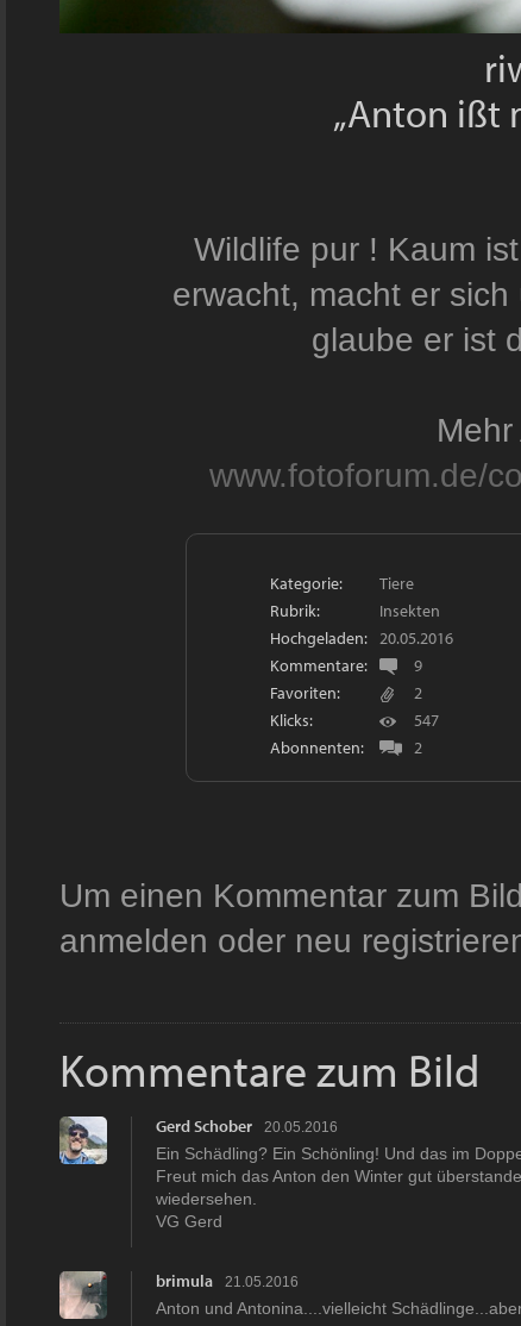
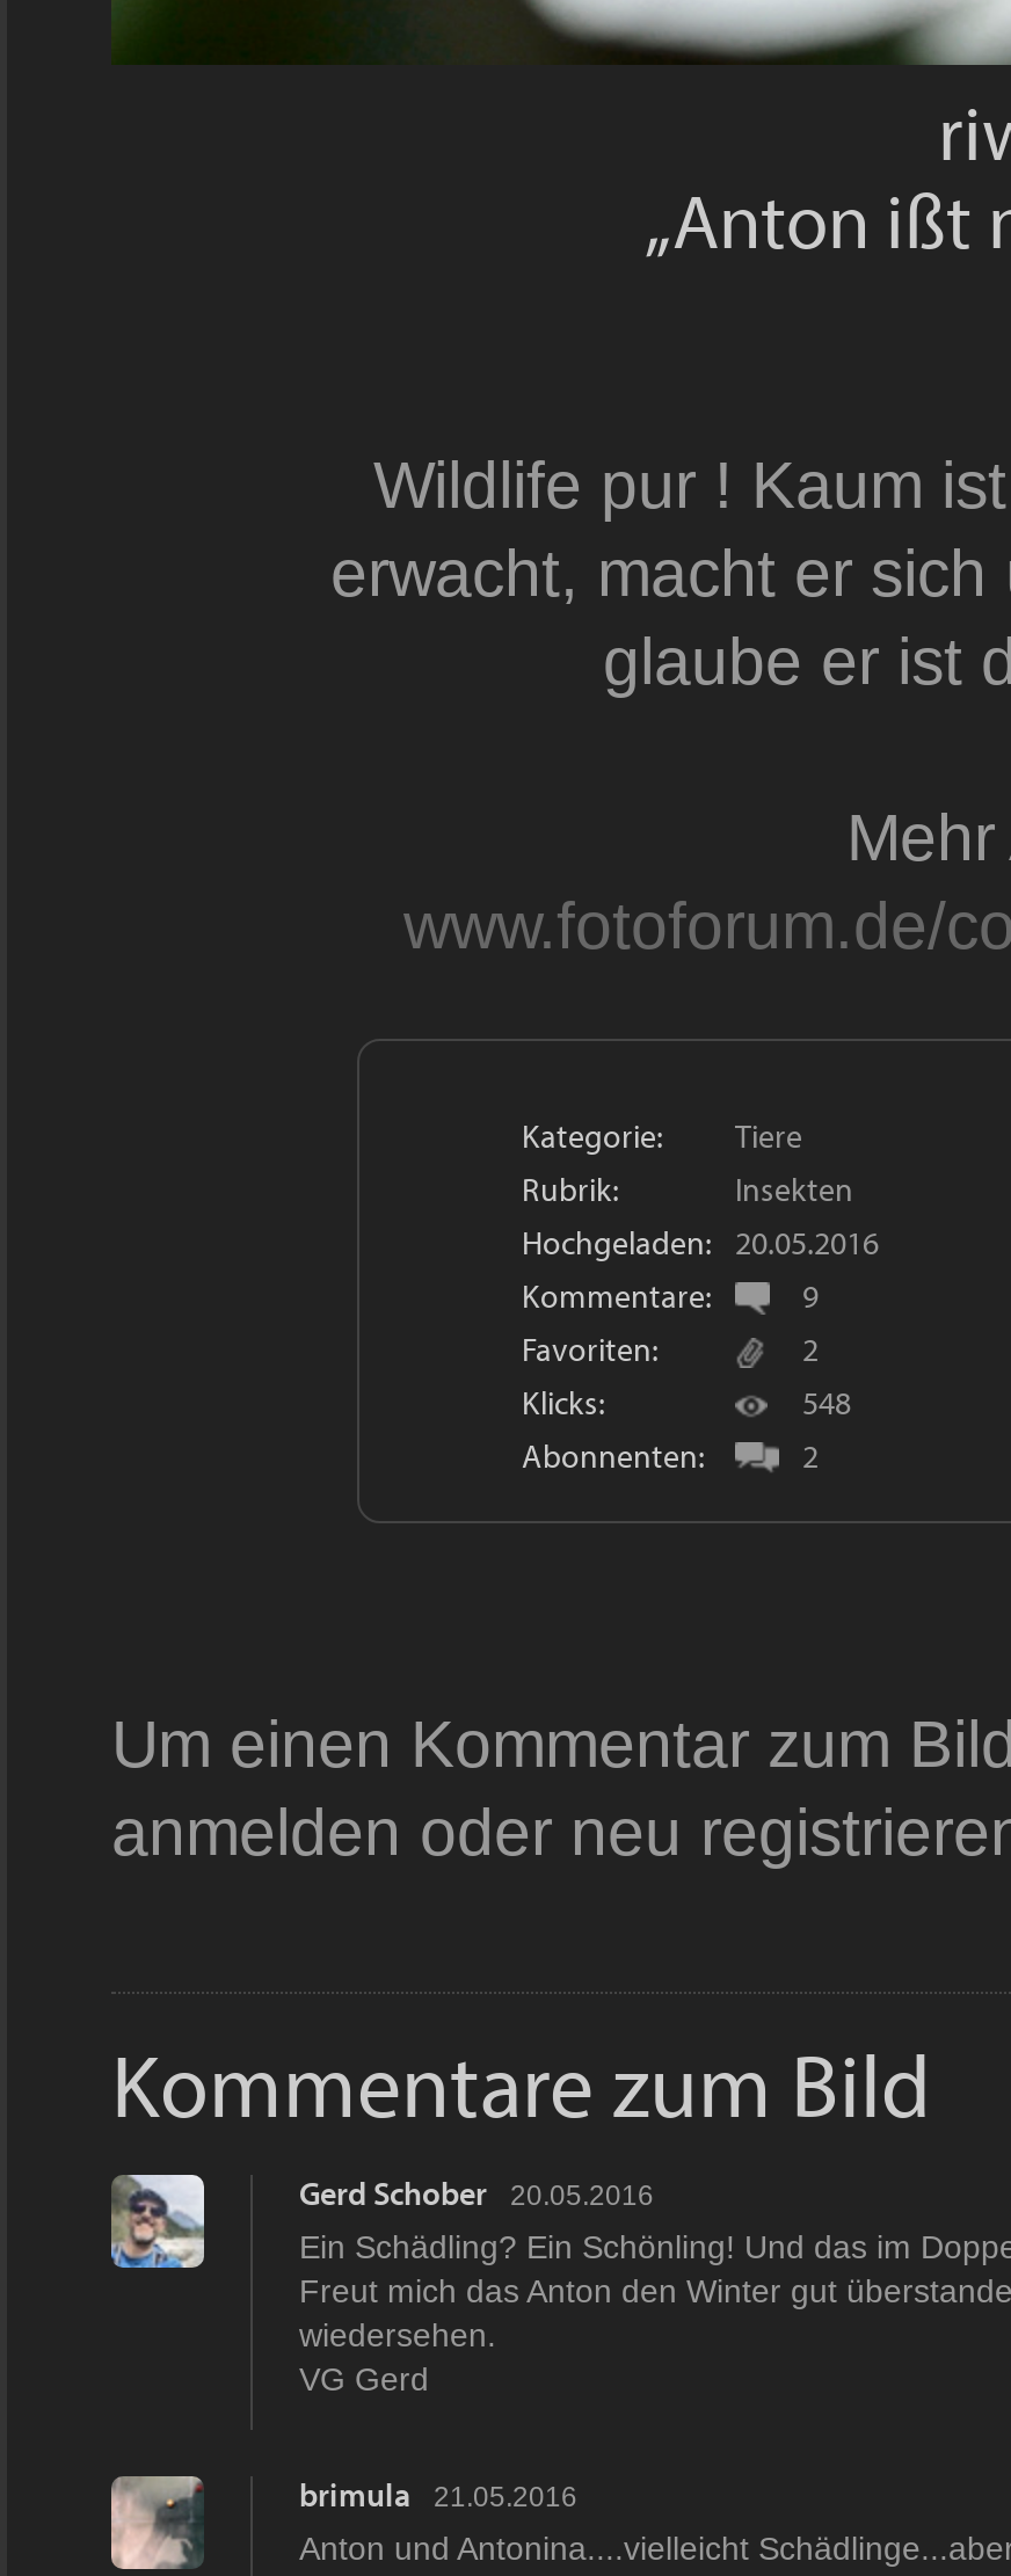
- 547
+ 548
